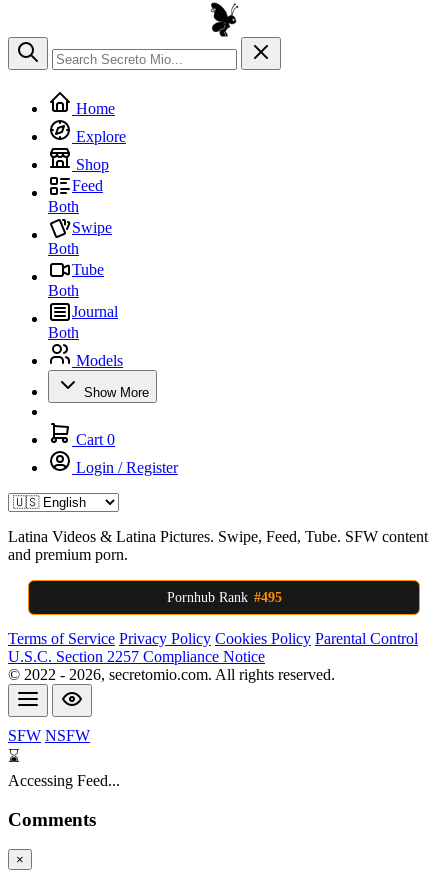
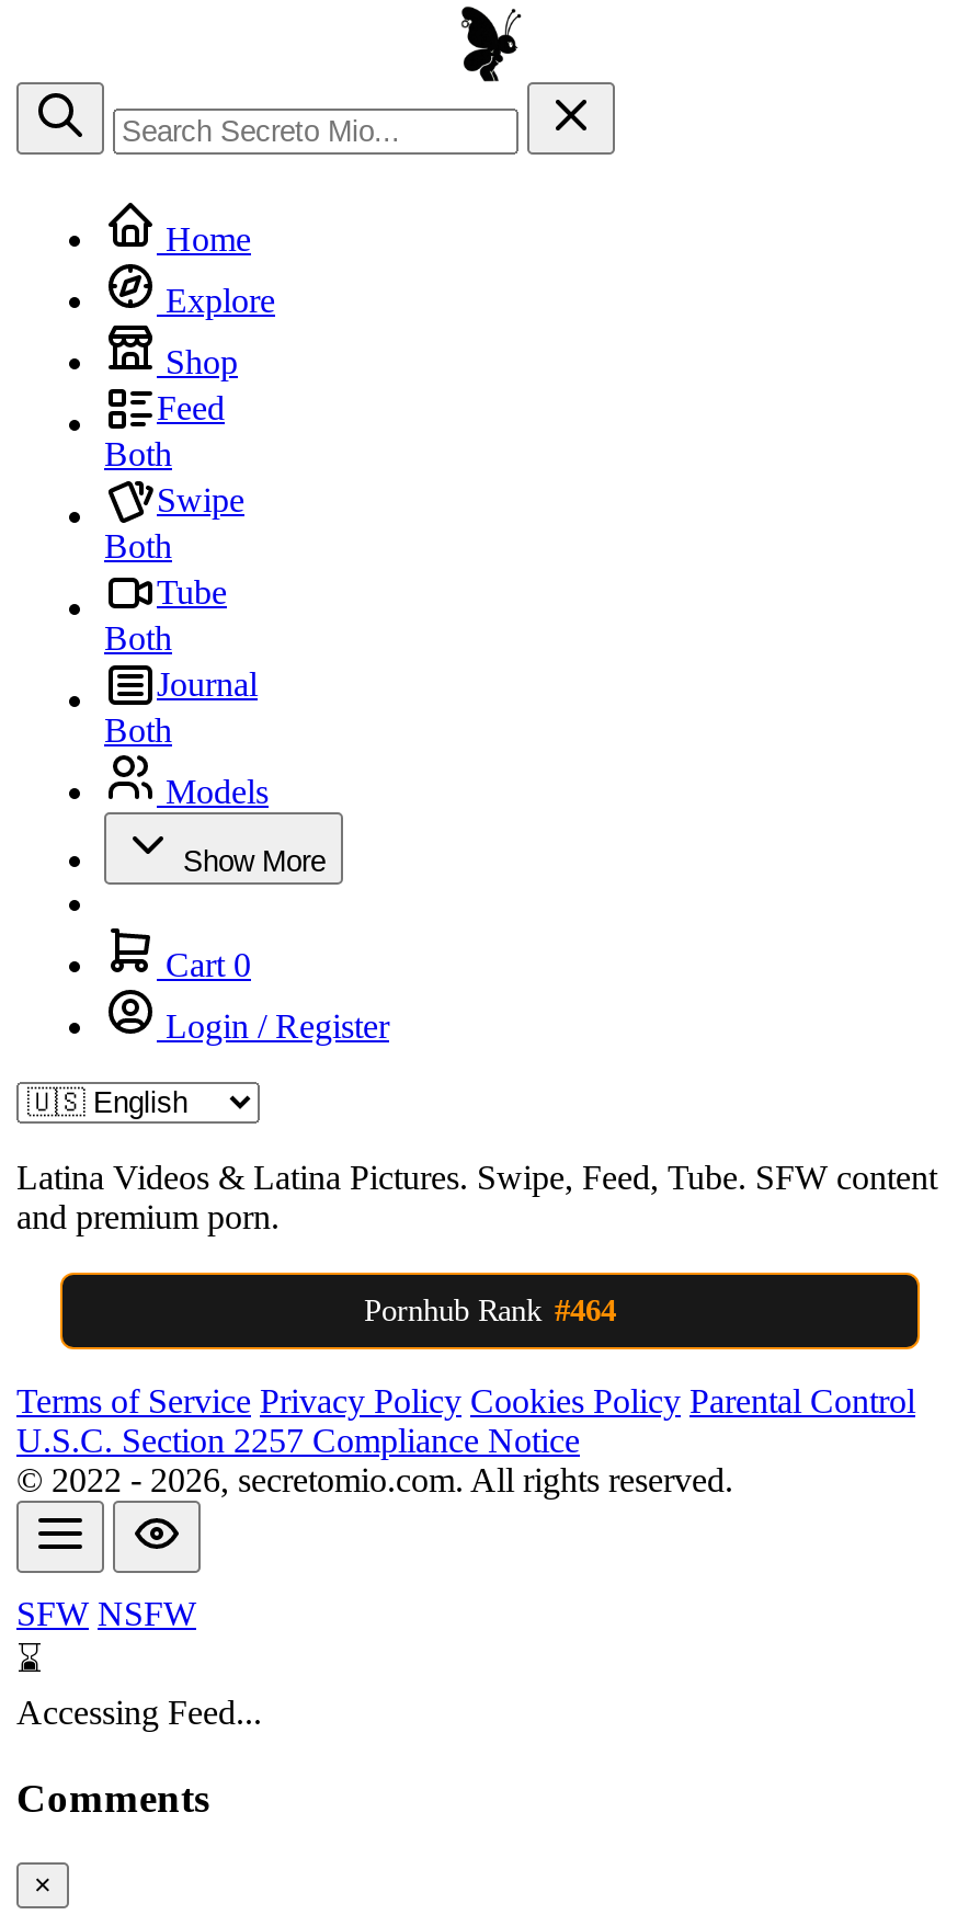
- Pornhub Rank #495
+ Pornhub Rank #464
